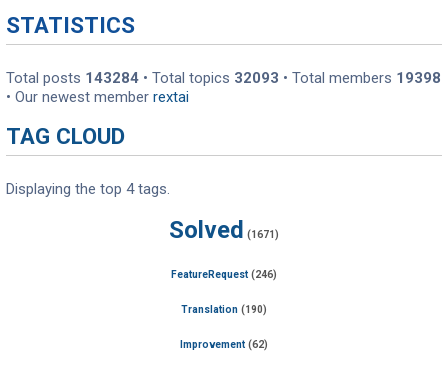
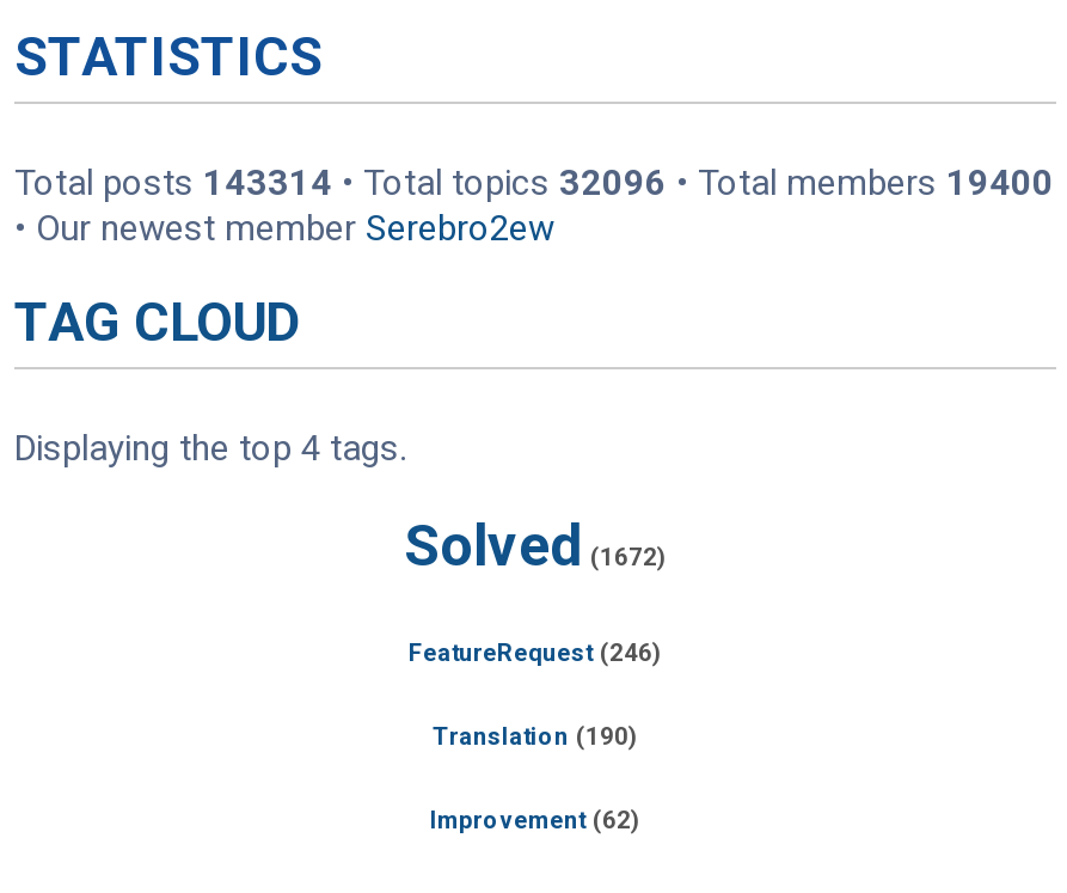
- Total posts 143284 • Total topics 32093 • Total members 19398
+ Total posts 143314 • Total topics 32096 • Total members 19400

- • Our newest member rextai
+ • Our newest member Serebro2ew

- Solved (1671)
+ Solved (1672)
